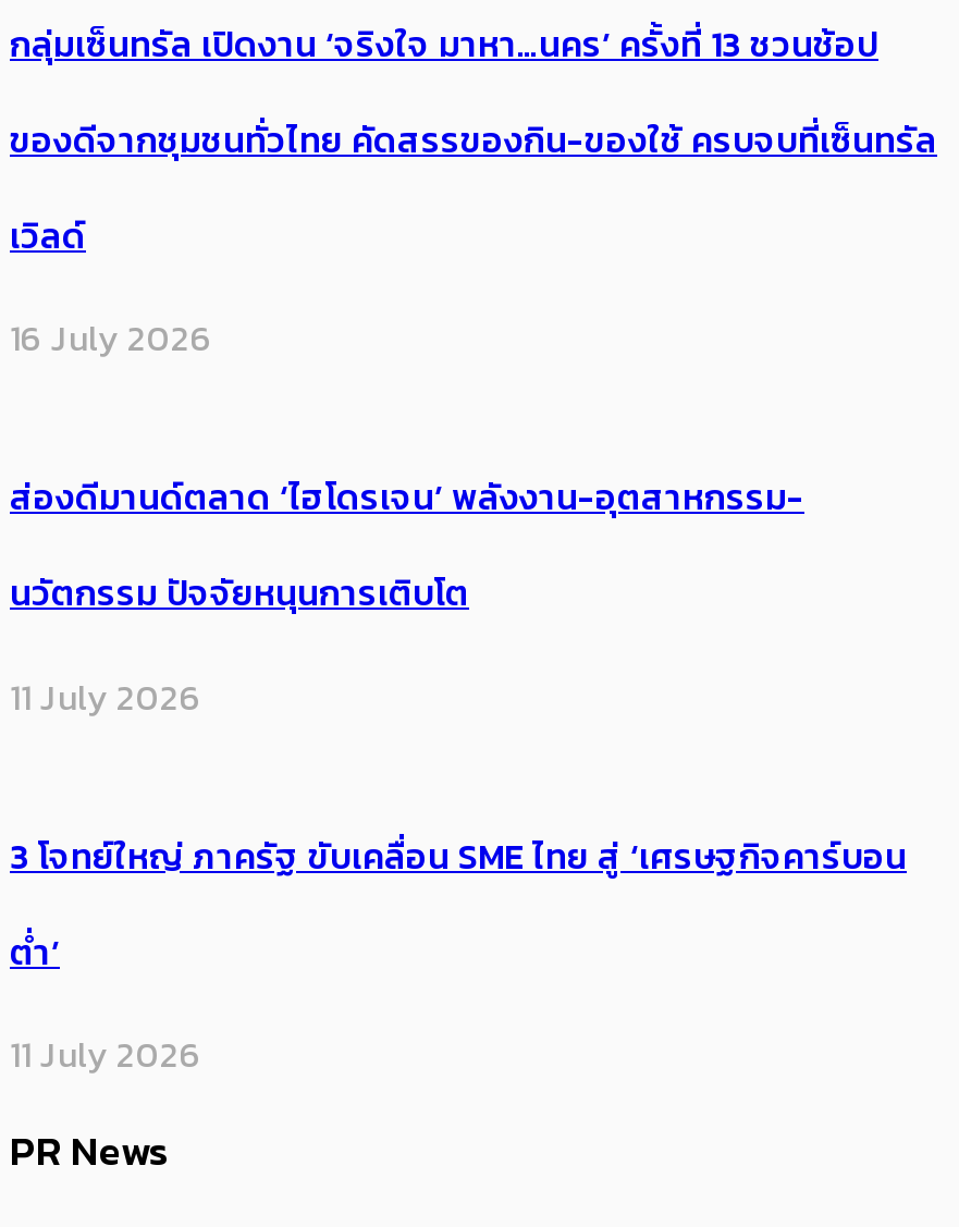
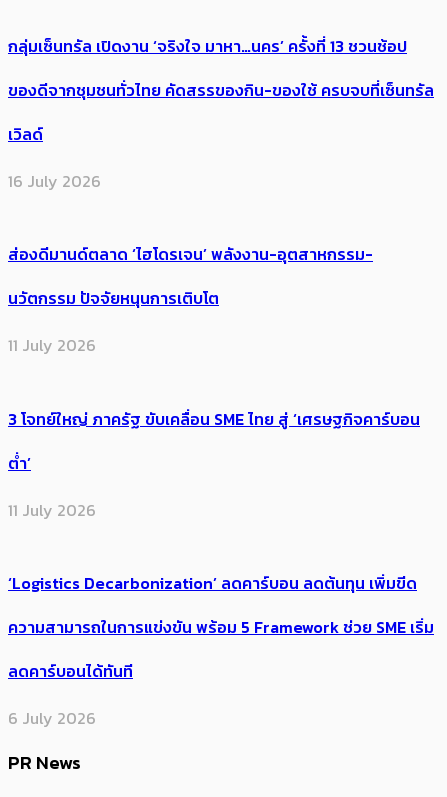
+ ‘Logistics Decarbonization’ ลดคาร์บอน ลดต้นทุน เพิ่มขีด
+ ความสามารถในการแข่งขัน พร้อม 5 Framework ช่วย SME เริ่ม
+ ลดคาร์บอนได้ทันที
+ 6 July 2026
